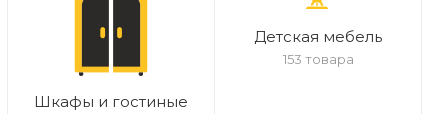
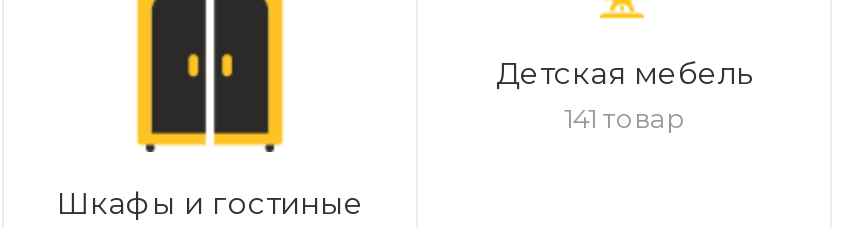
- 153 товара
+ 141 товар
